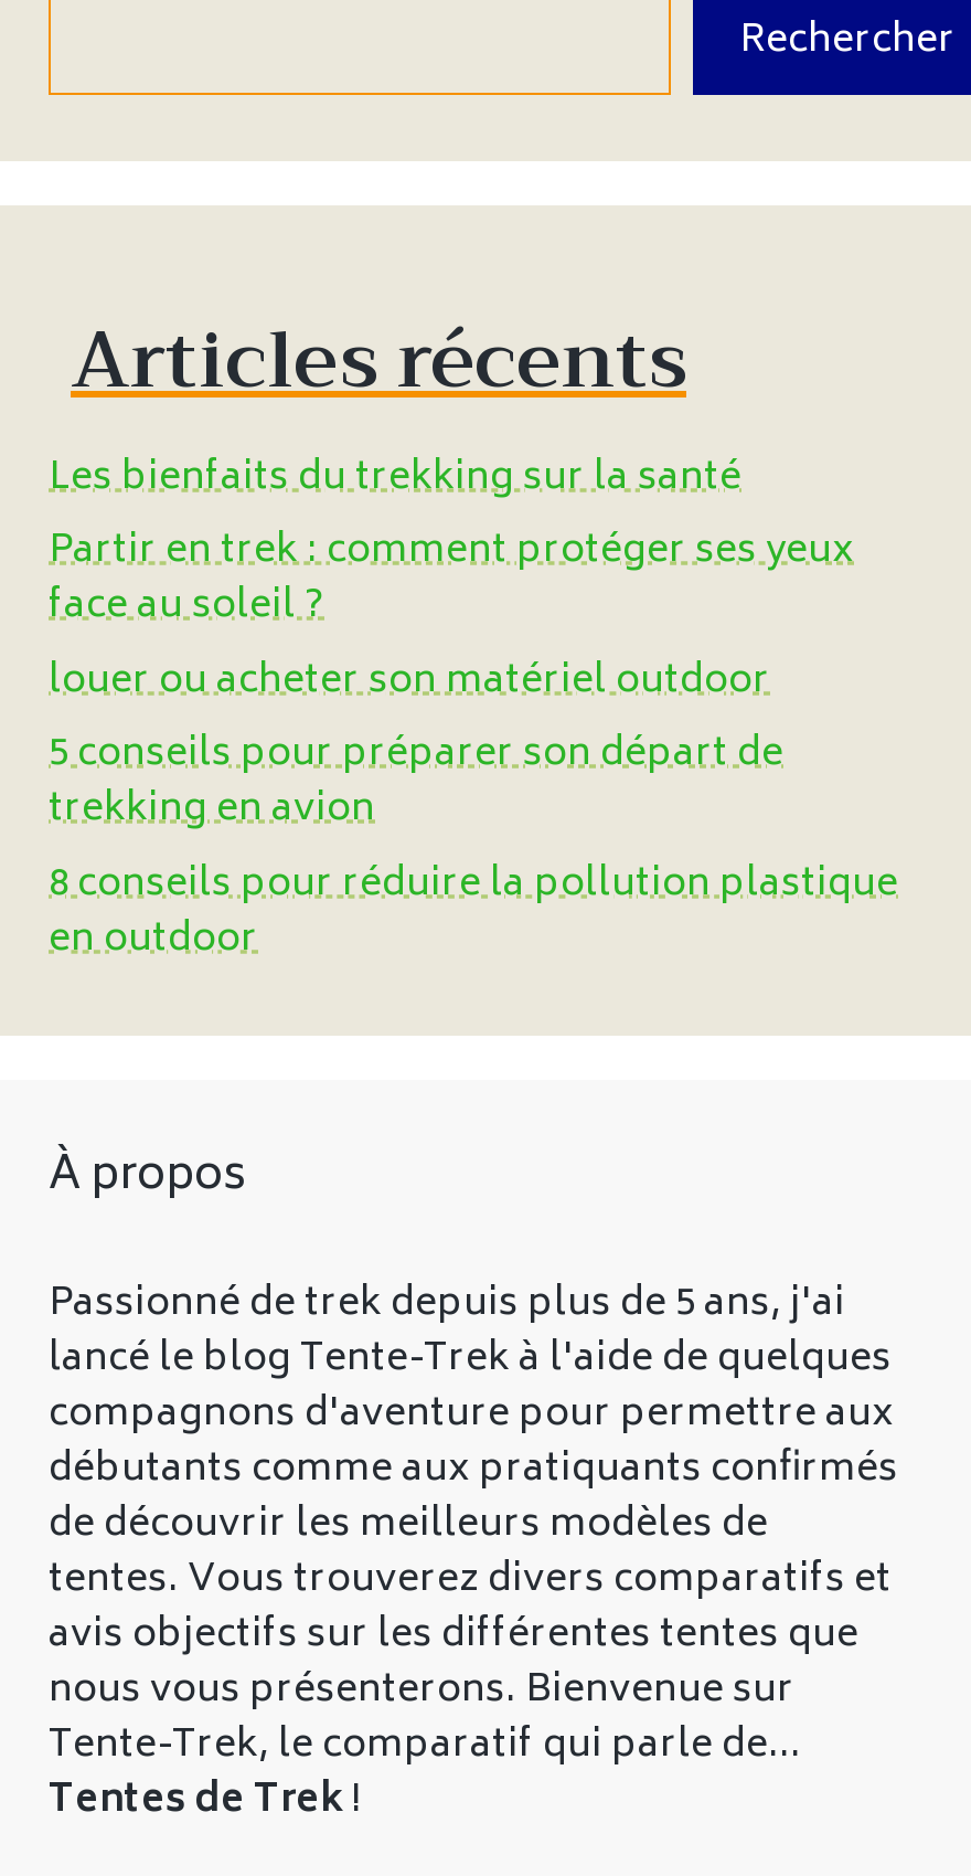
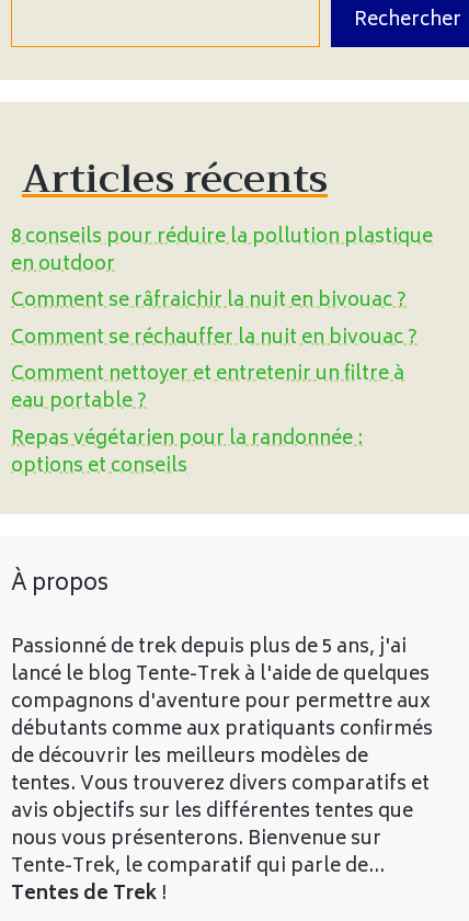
- Les bienfaits du trekking sur la santé
- Partir en trek : comment protéger ses yeux
- face au soleil ?
- louer ou acheter son matériel outdoor
- 5 conseils pour préparer son départ de
- trekking en avion

moved up: 8 conseils pour réduire la pollution plastique | en outdoor

+ Comment se râfraichir la nuit en bivouac ?
+ Comment se réchauffer la nuit en bivouac ?
+ Comment nettoyer et entretenir un filtre à
+ eau portable ?
+ Repas végétarien pour la randonnée :
+ options et conseils
